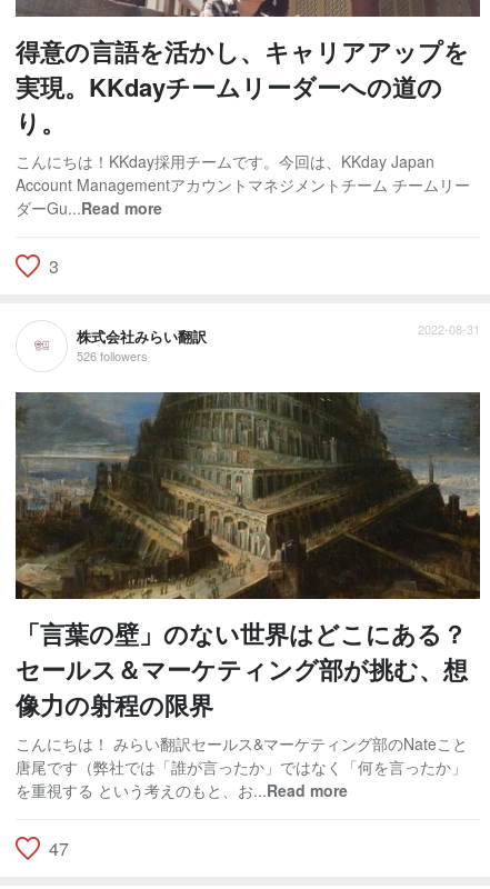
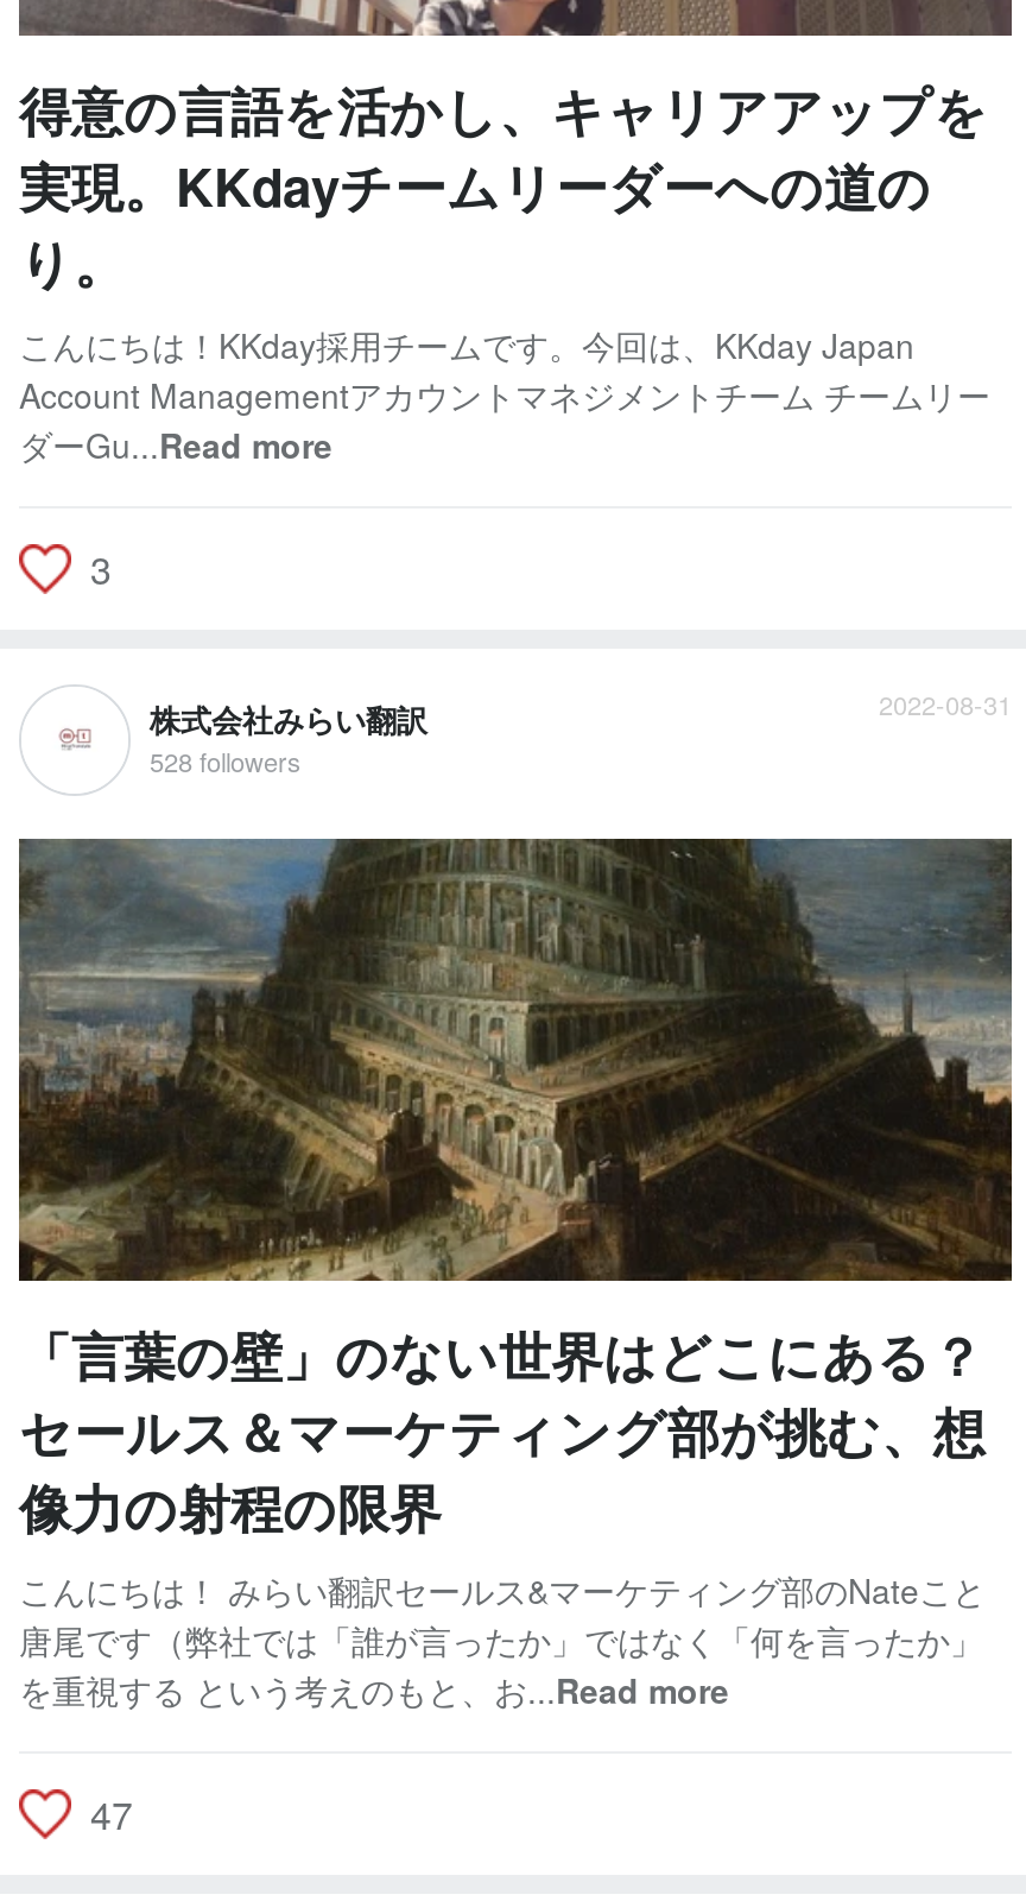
- 526 followers
+ 528 followers
